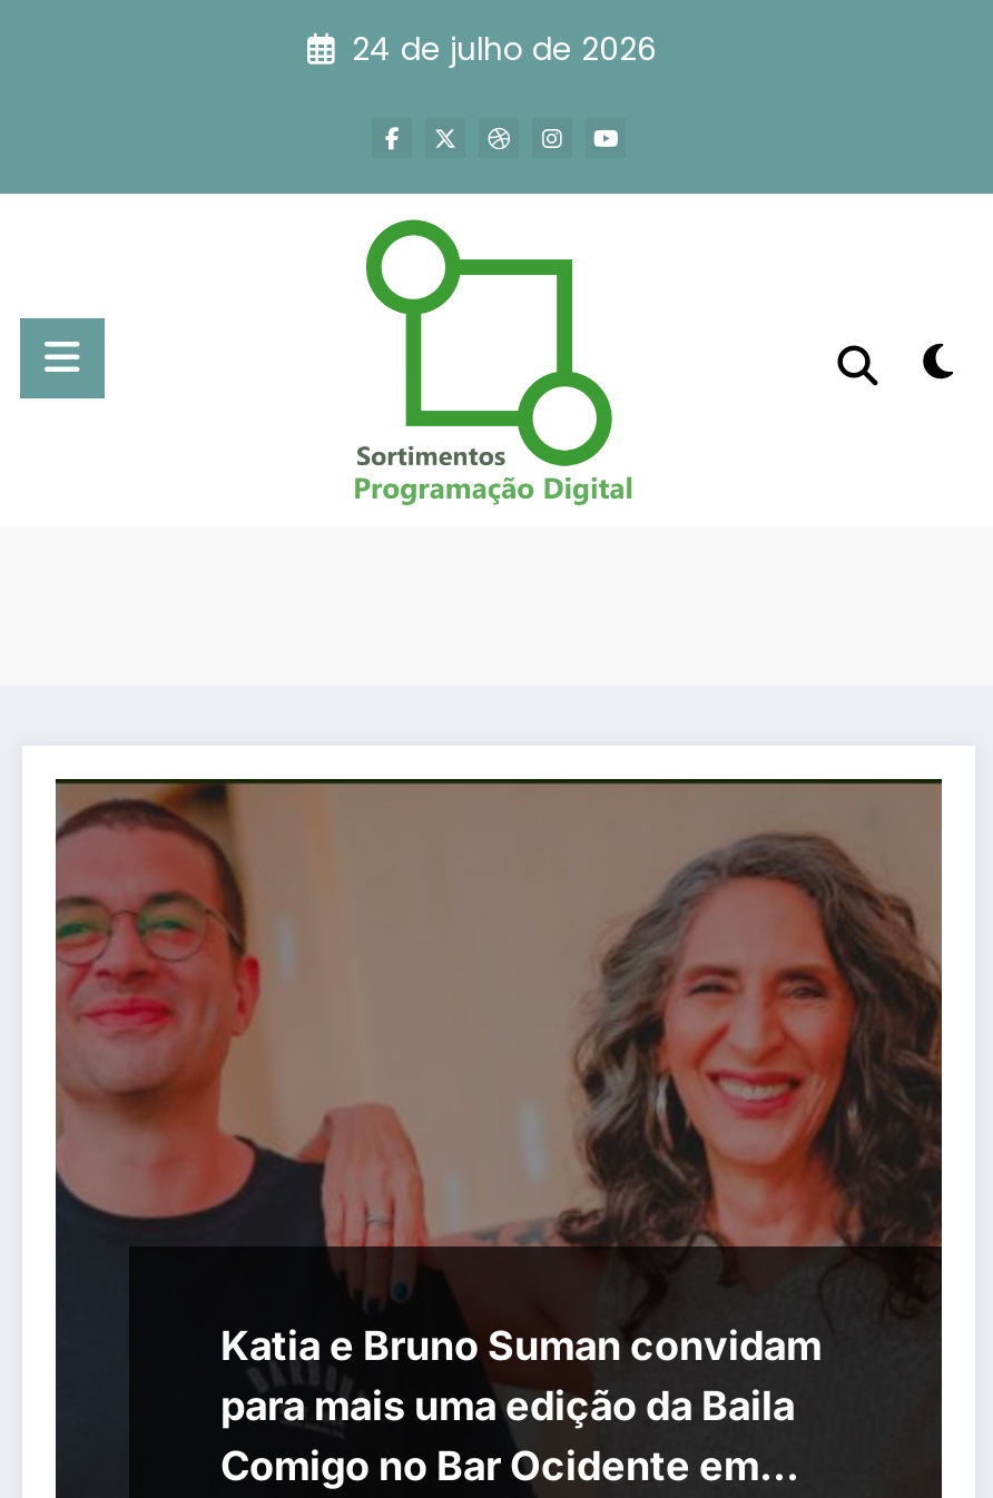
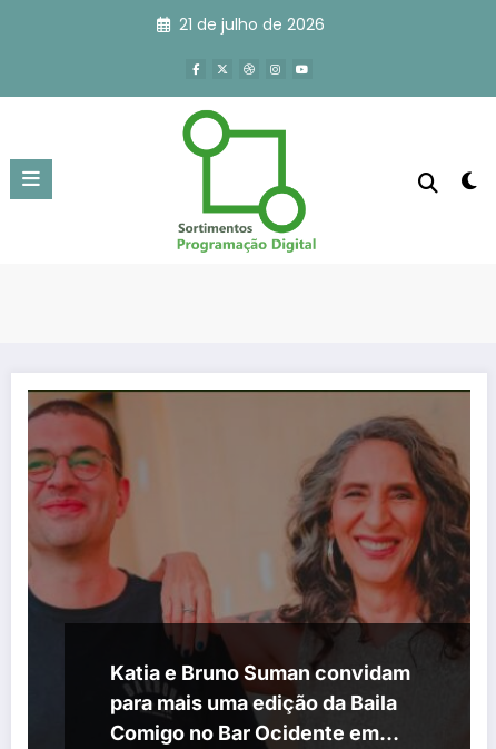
- 24 de julho de 2026
+ 21 de julho de 2026
